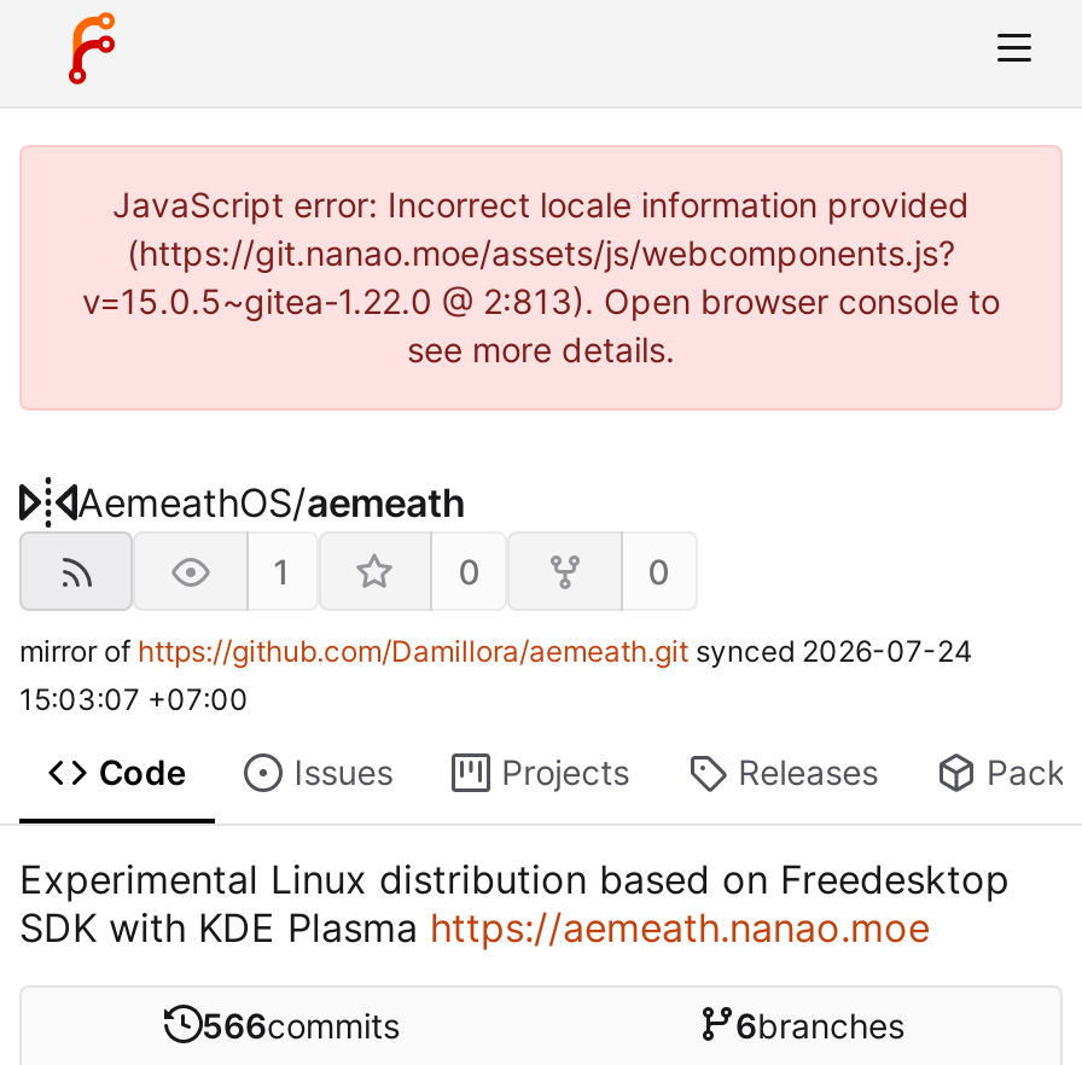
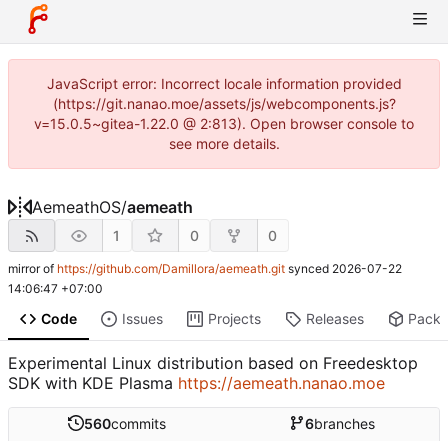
- mirror of https://github.com/Damillora/aemeath.git synced 2026-07-24
+ mirror of https://github.com/Damillora/aemeath.git synced 2026-07-22

- 15:03:07 +07:00
+ 14:06:47 +07:00

- 566commits
+ 560commits
